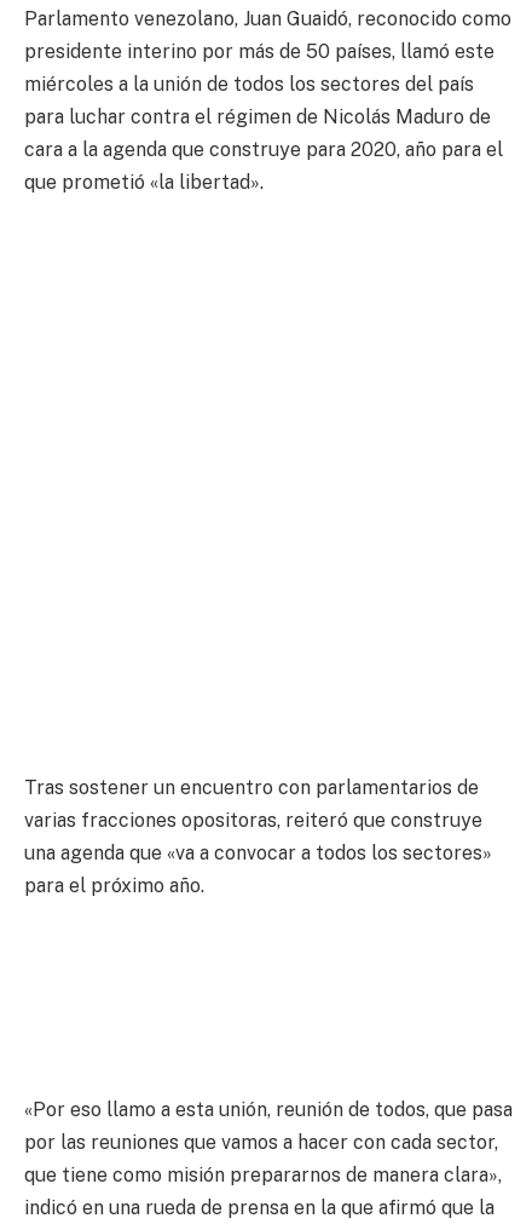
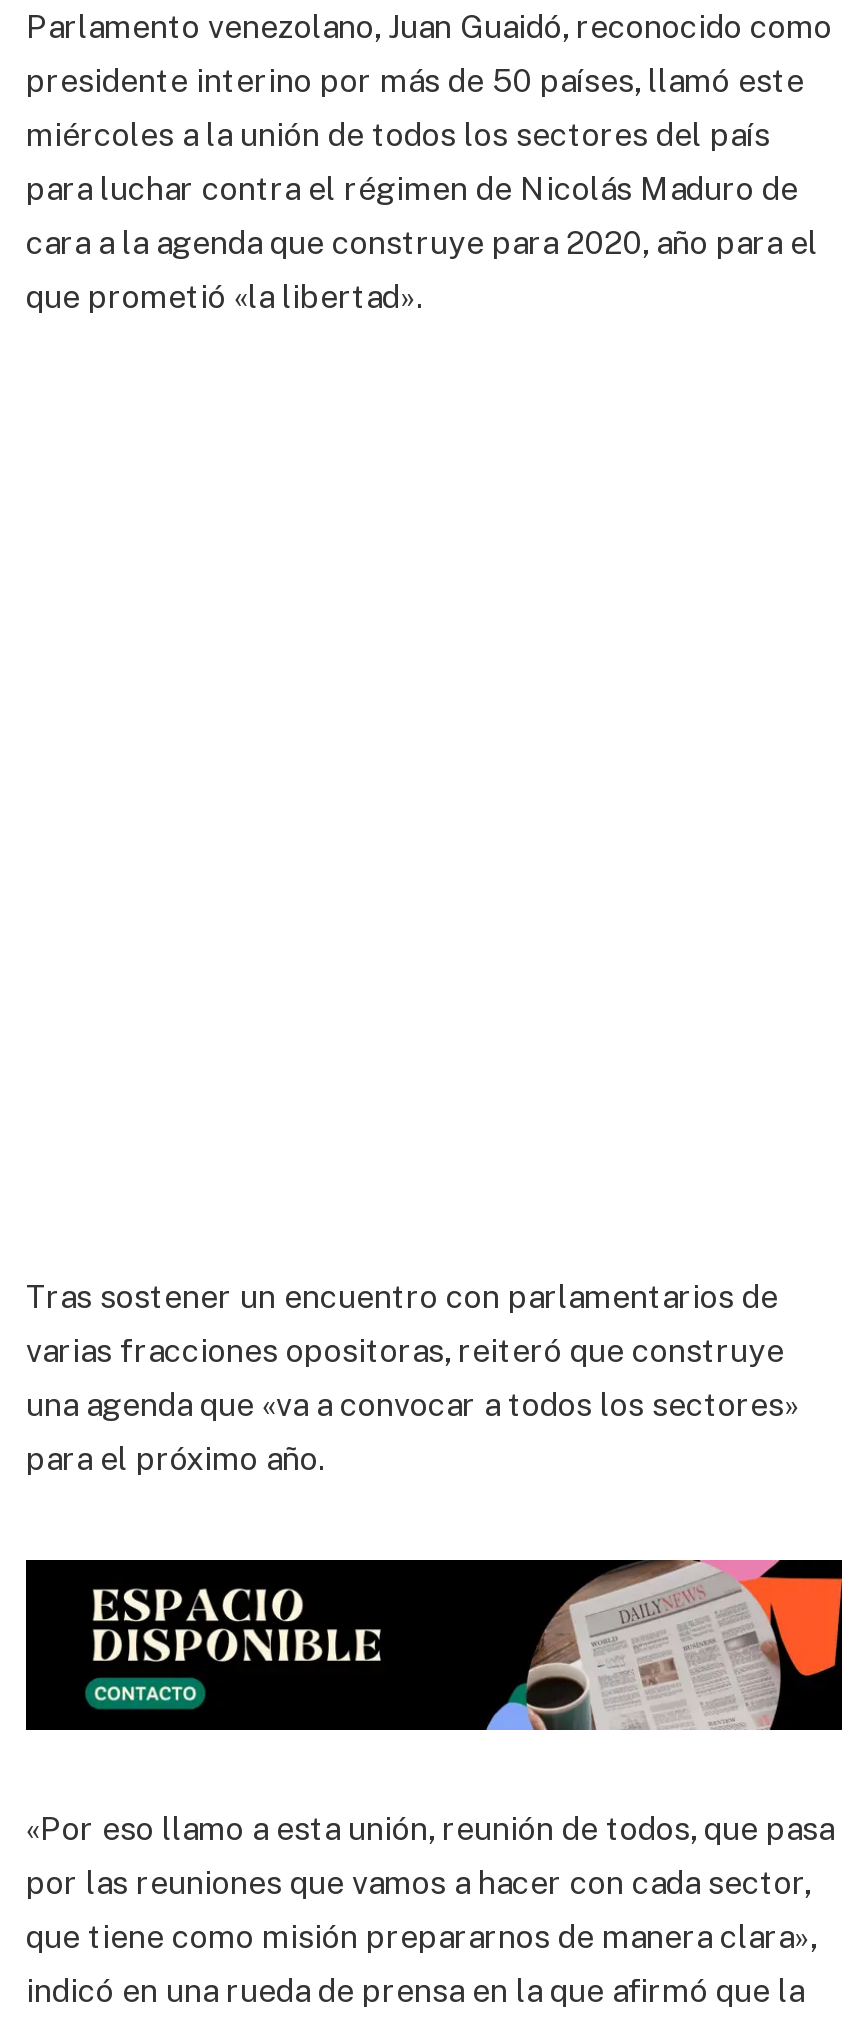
+ [image]
